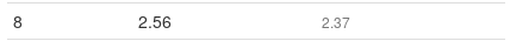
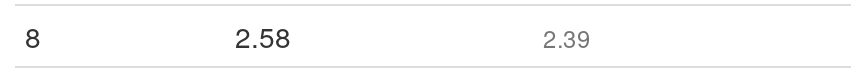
- 2.56
+ 2.58

- 2.37
+ 2.39
